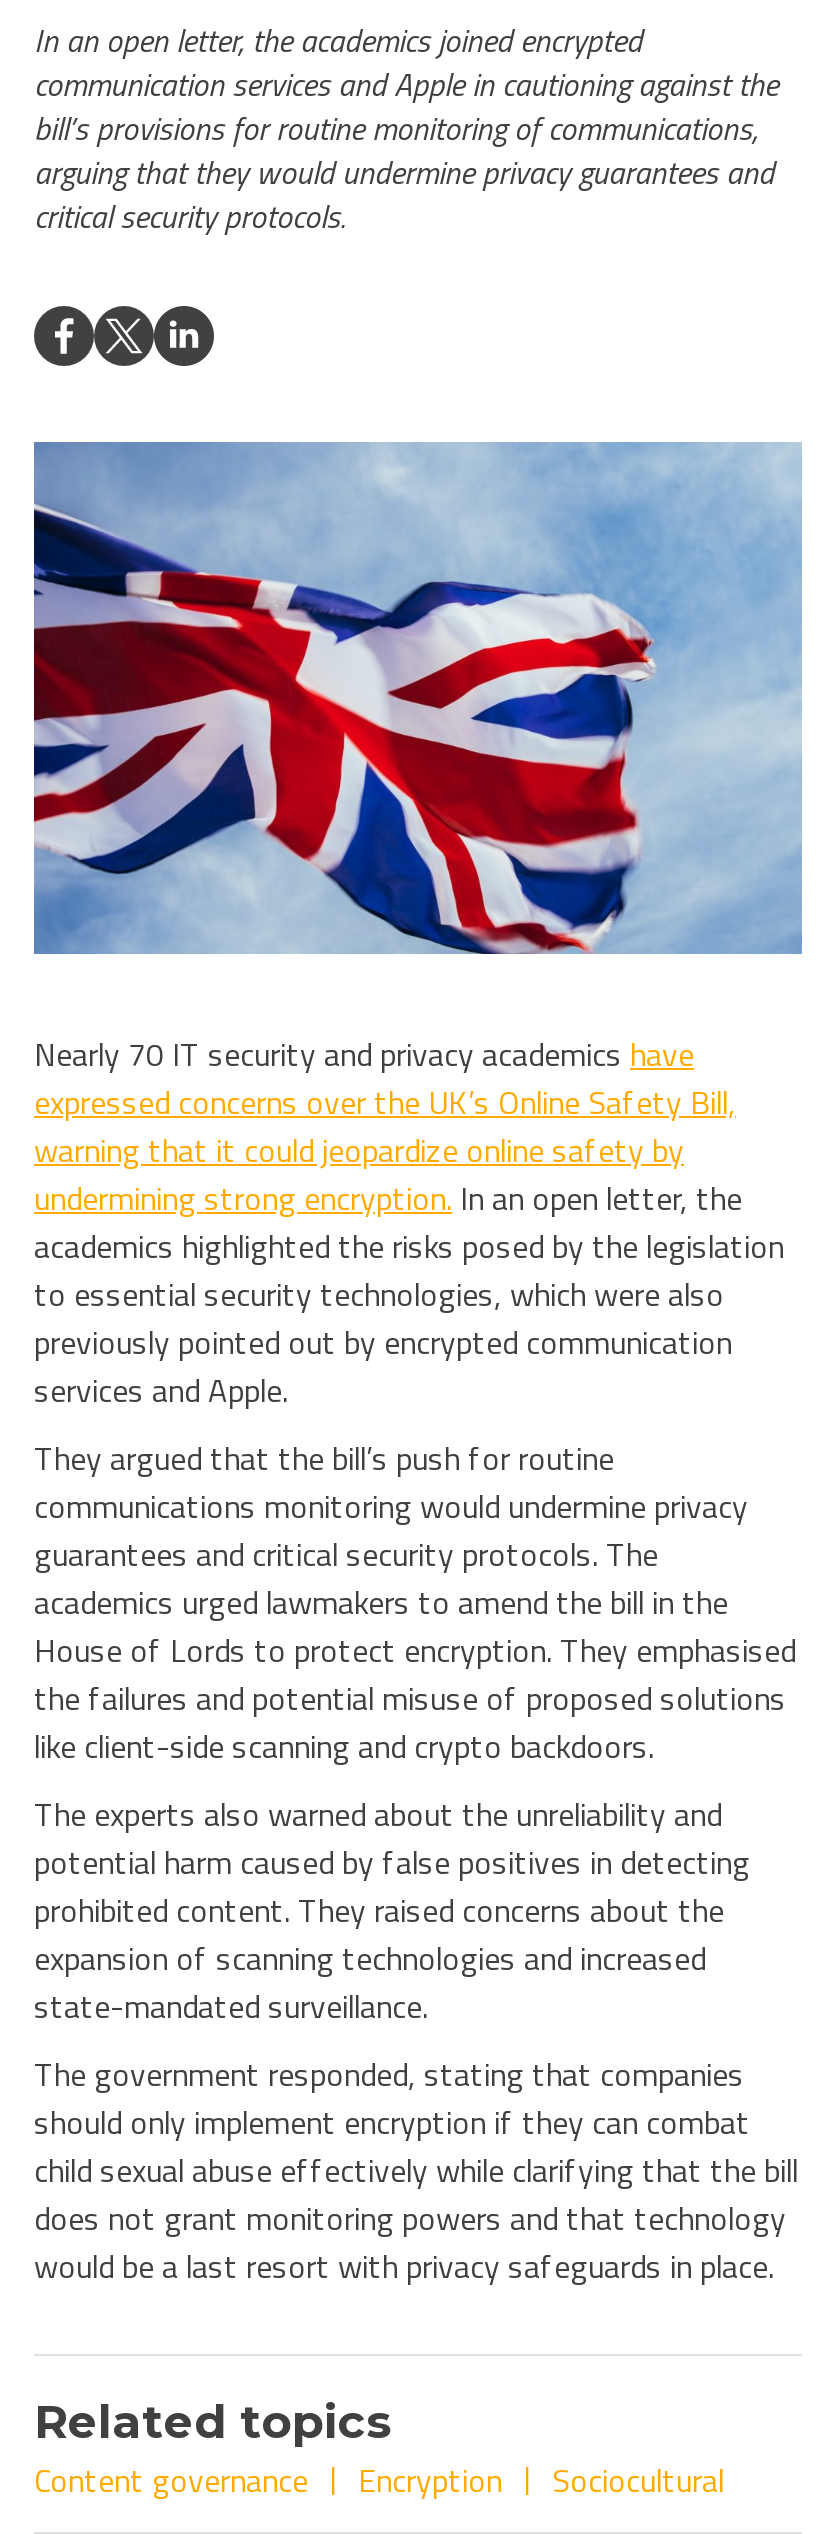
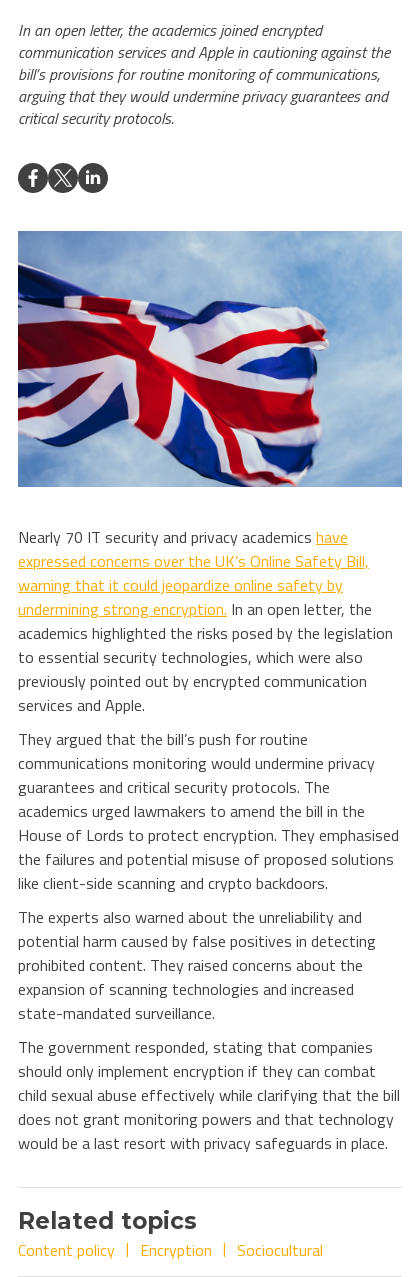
- Content governance
+ Content policy
